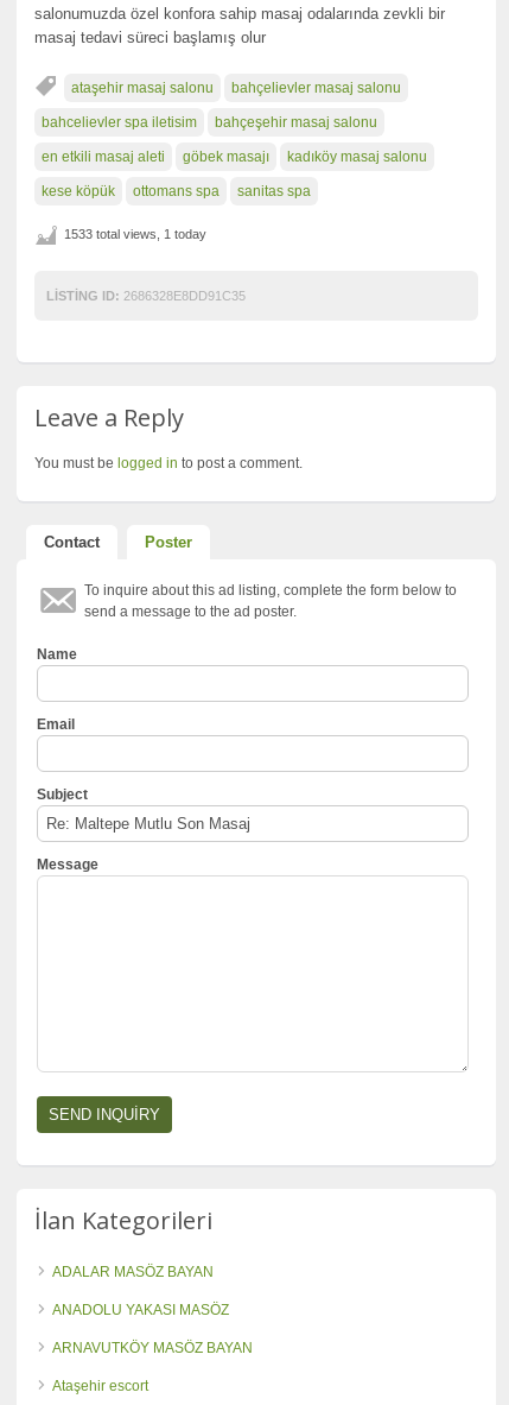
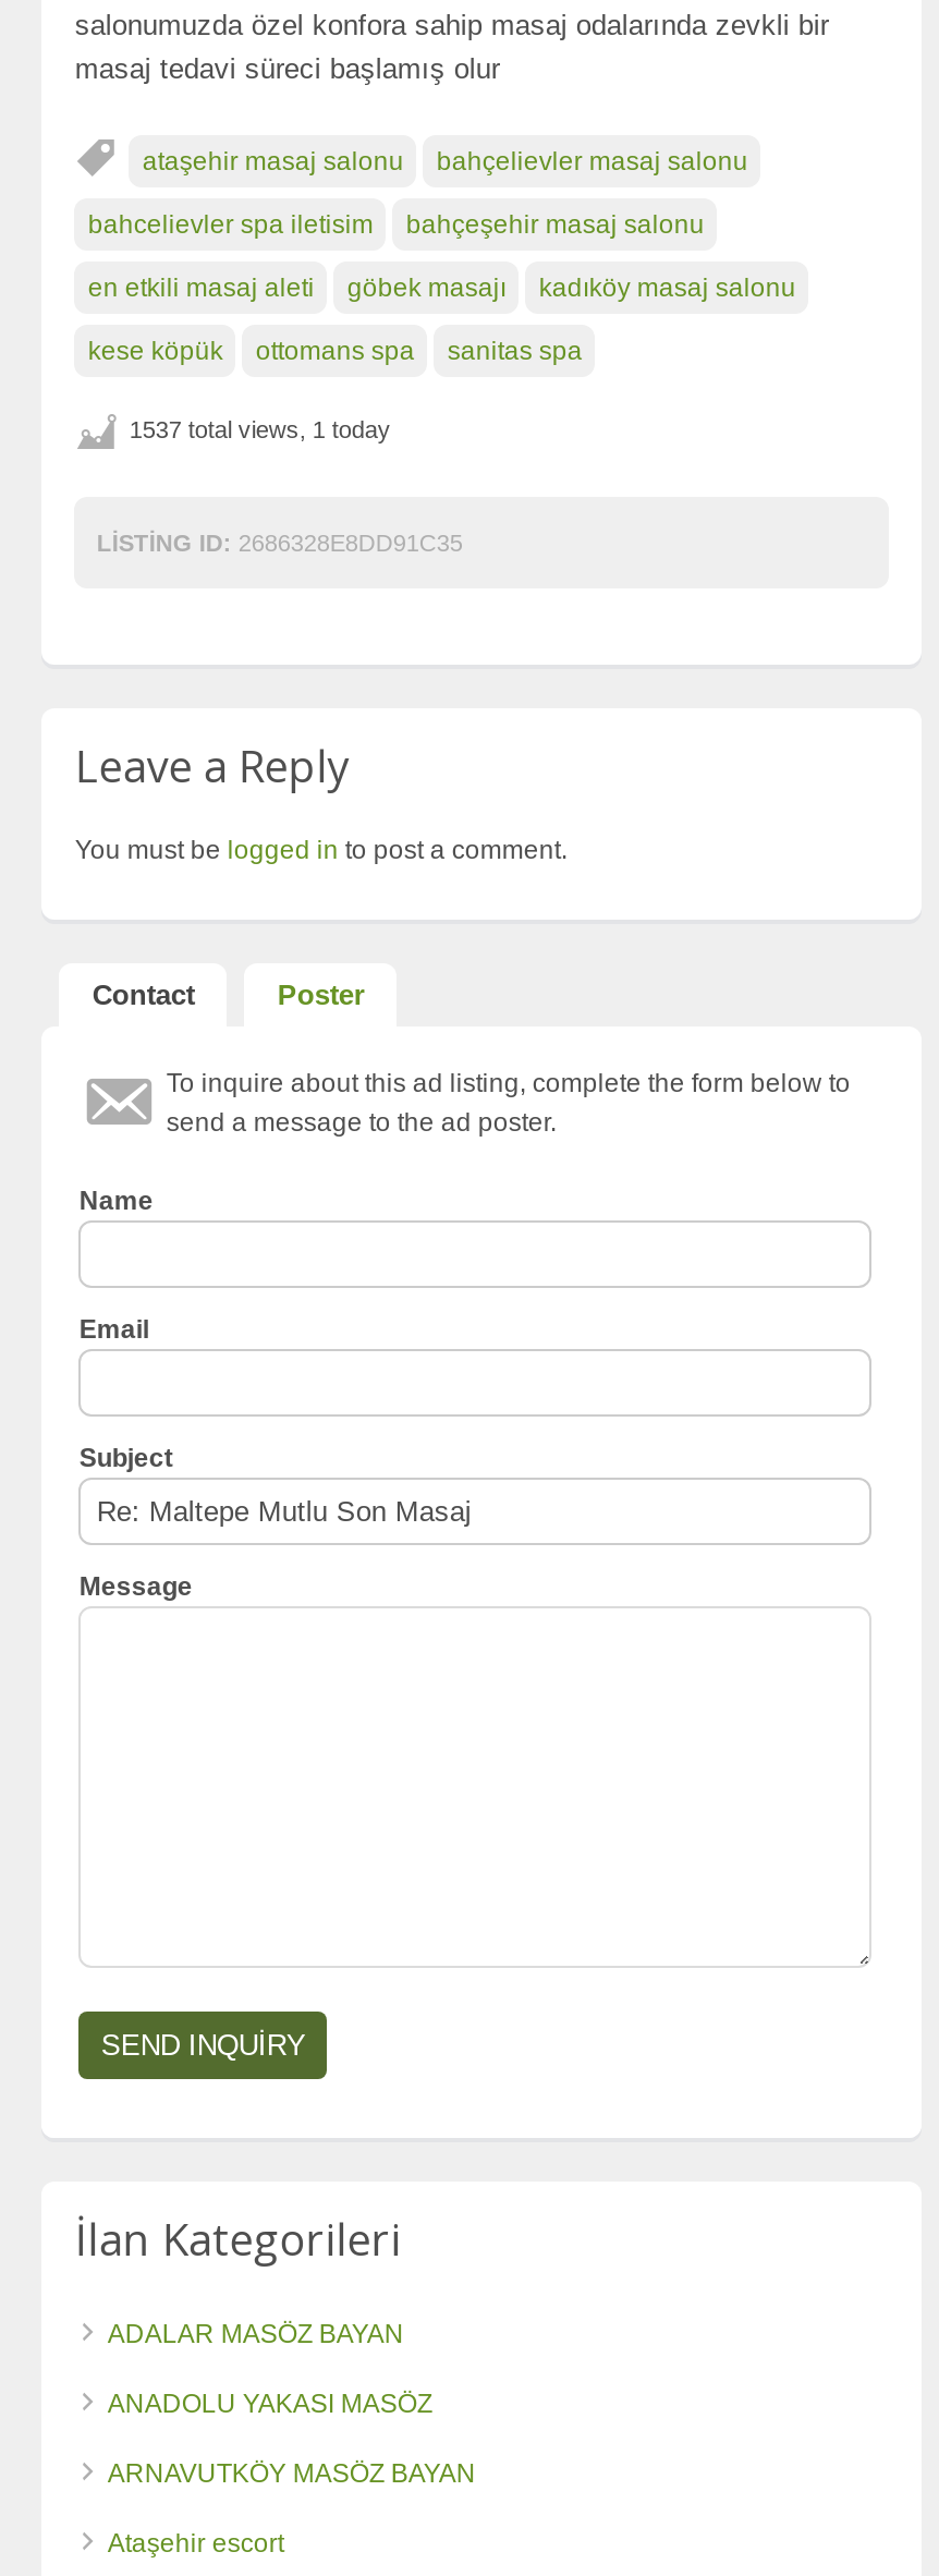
- 1533 total views, 1 today
+ 1537 total views, 1 today
